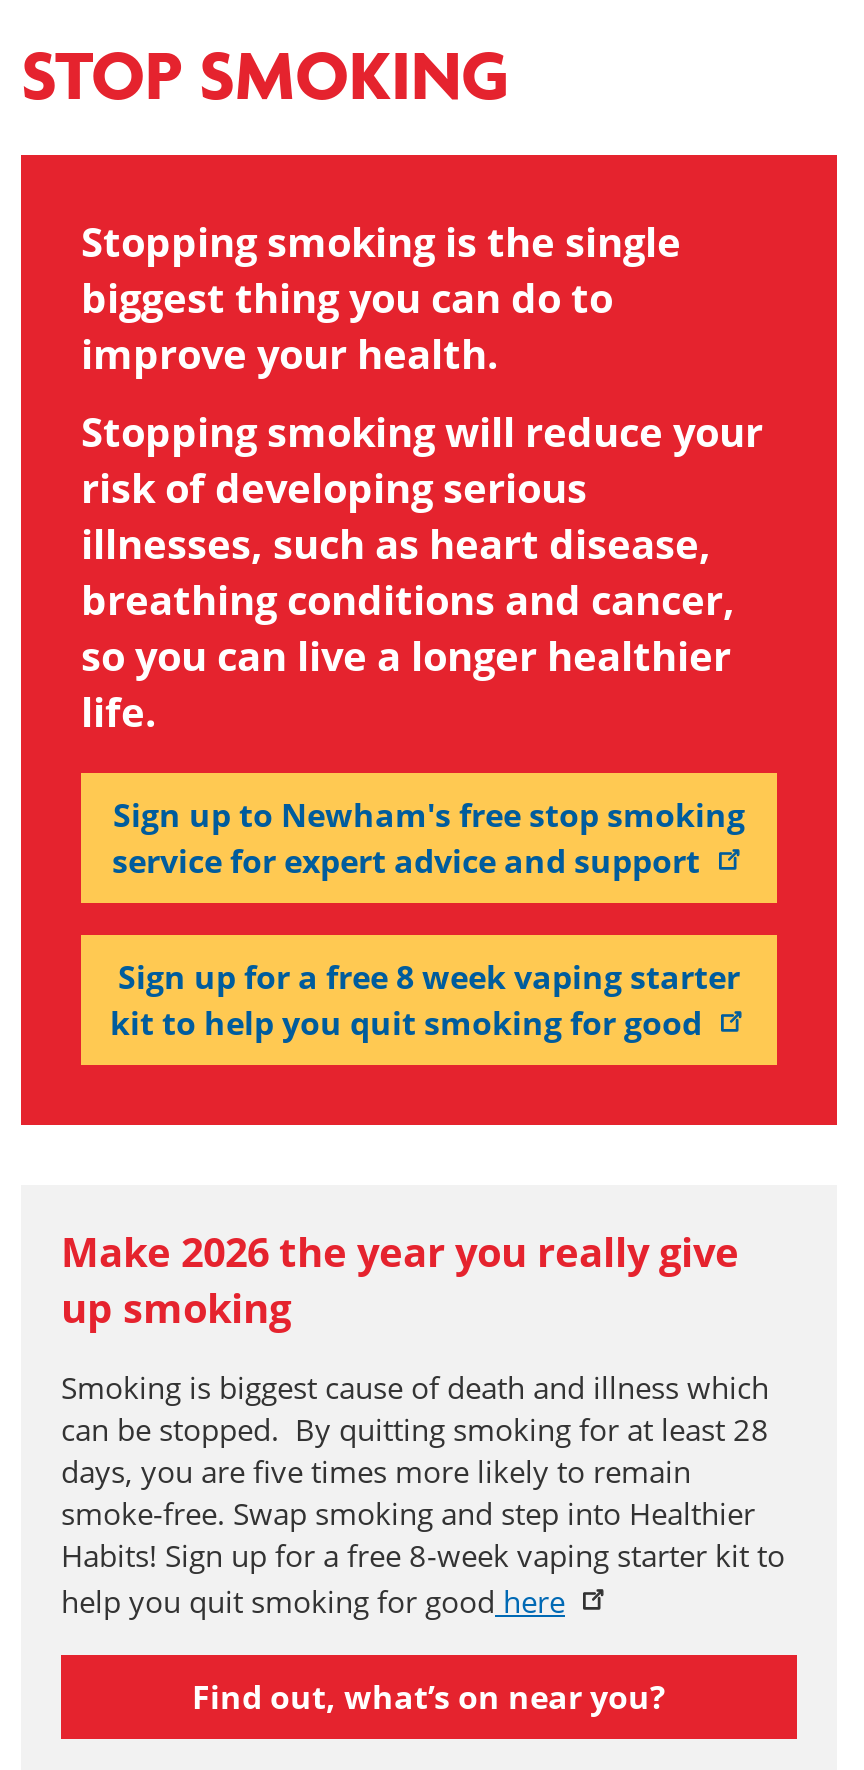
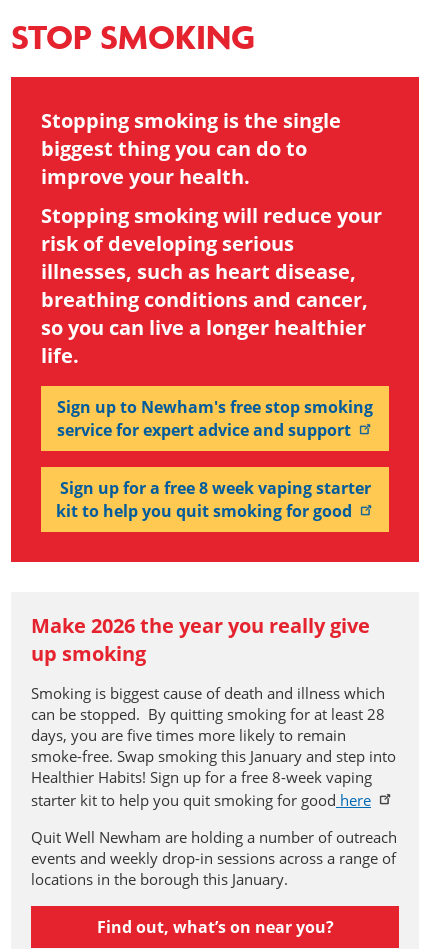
- smoke-free. Swap smoking and step into Healthier
- Habits! Sign up for a free 8-week vaping starter kit to
- help you quit smoking for good here
+ smoke-free. Swap smoking this January and step into
+ Healthier Habits! Sign up for a free 8-week vaping
+ starter kit to help you quit smoking for good here
+ Quit Well Newham are holding a number of outreach
+ events and weekly drop-in sessions across a range of
+ locations in the borough this January.
